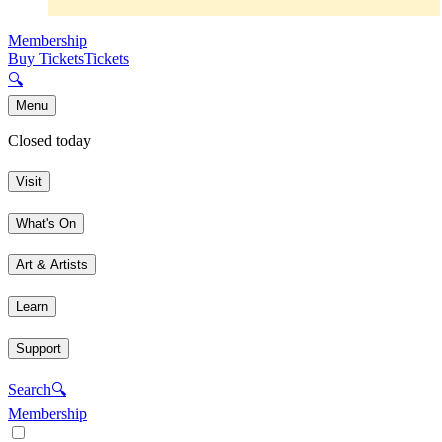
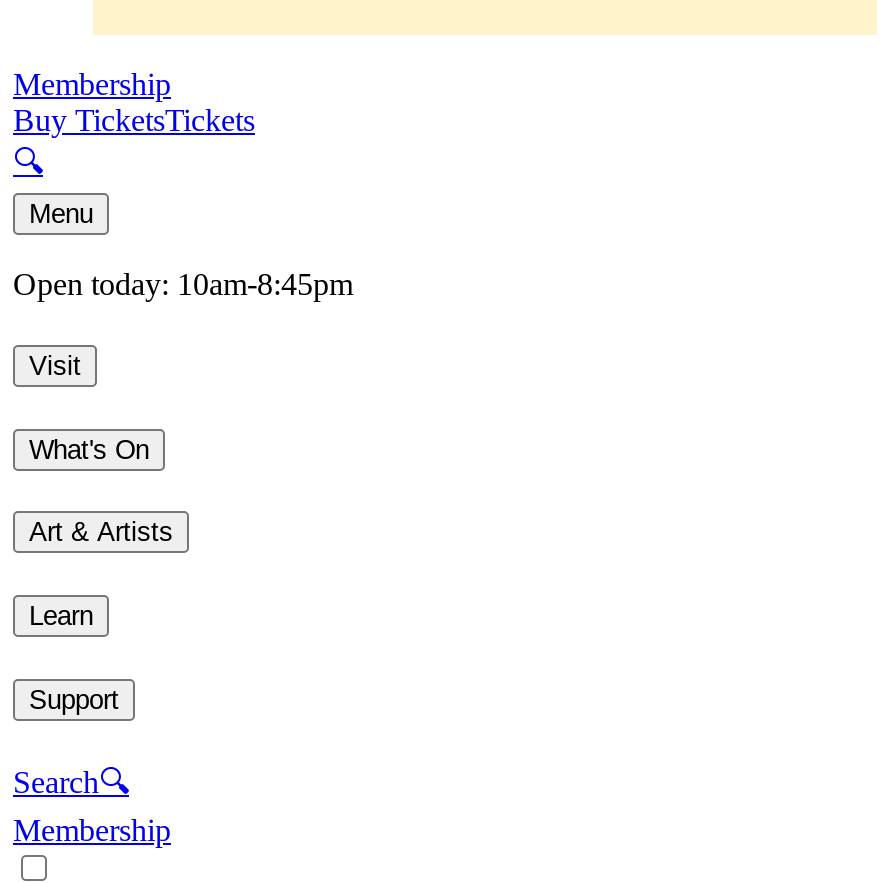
- Closed today
+ Open today: 10am-8:45pm
